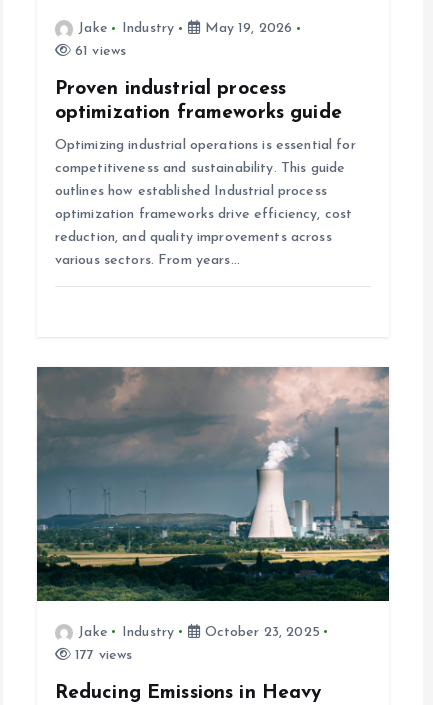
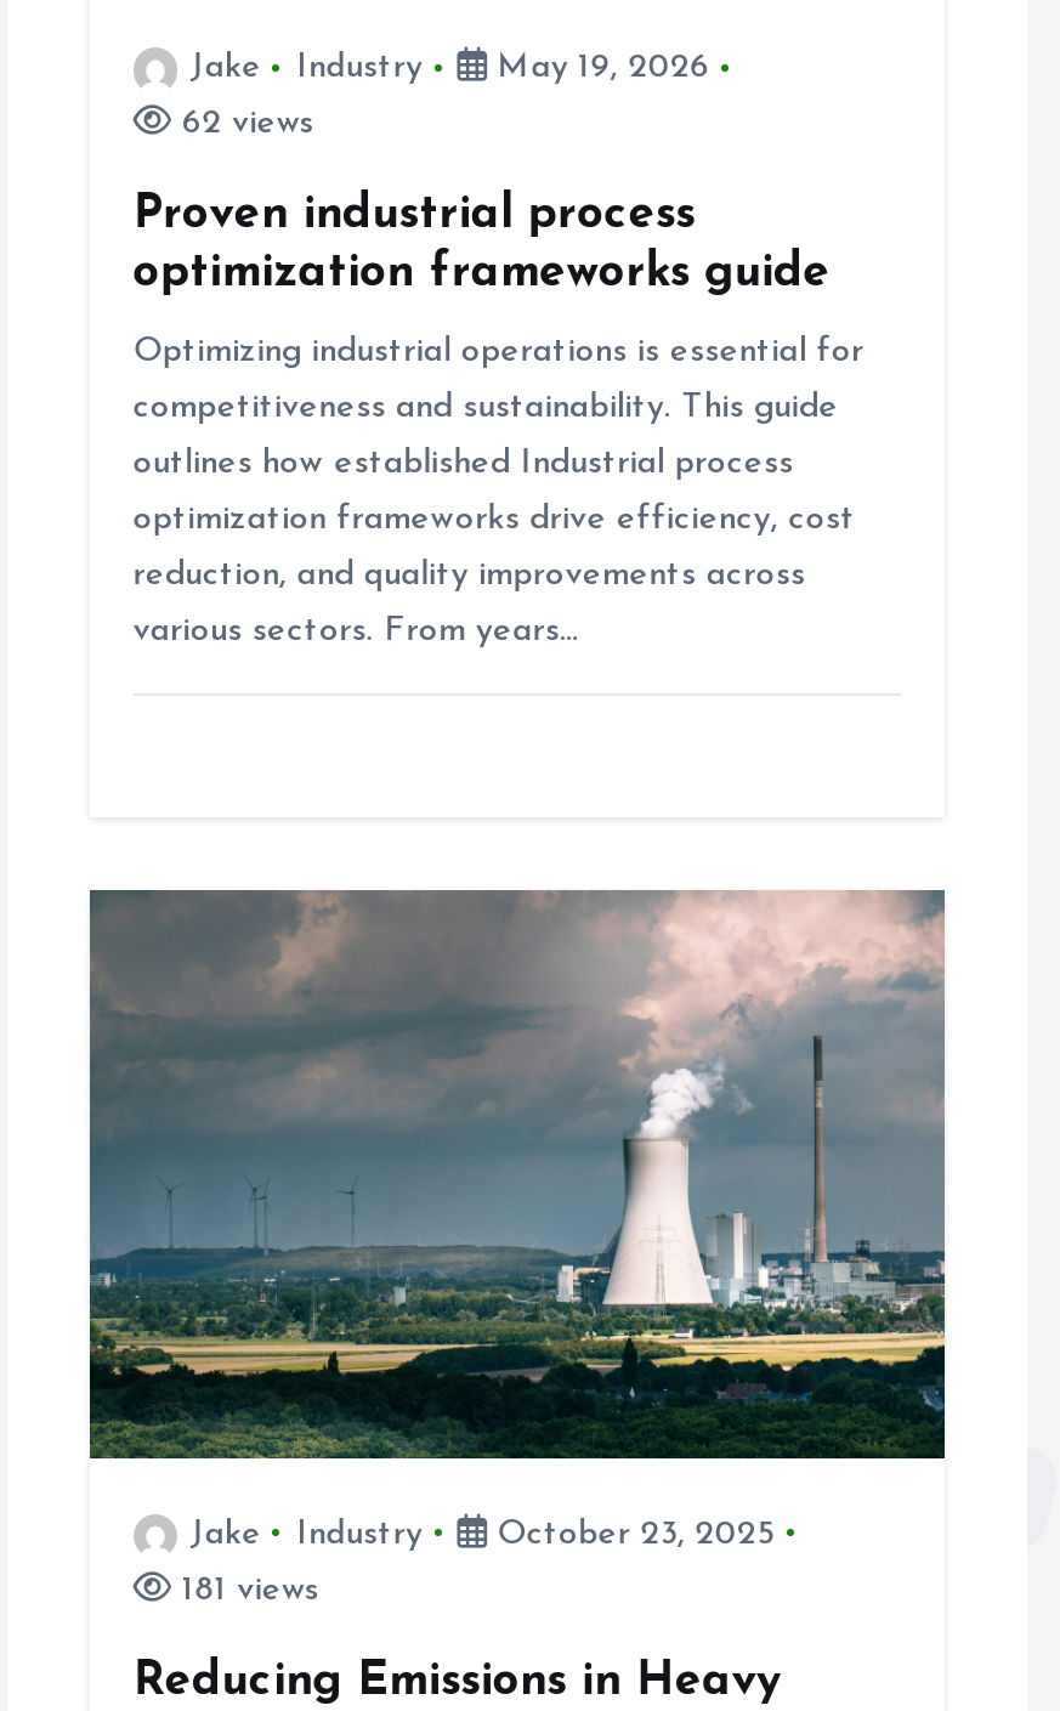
- 61 views
+ 62 views

- 177 views
+ 181 views
